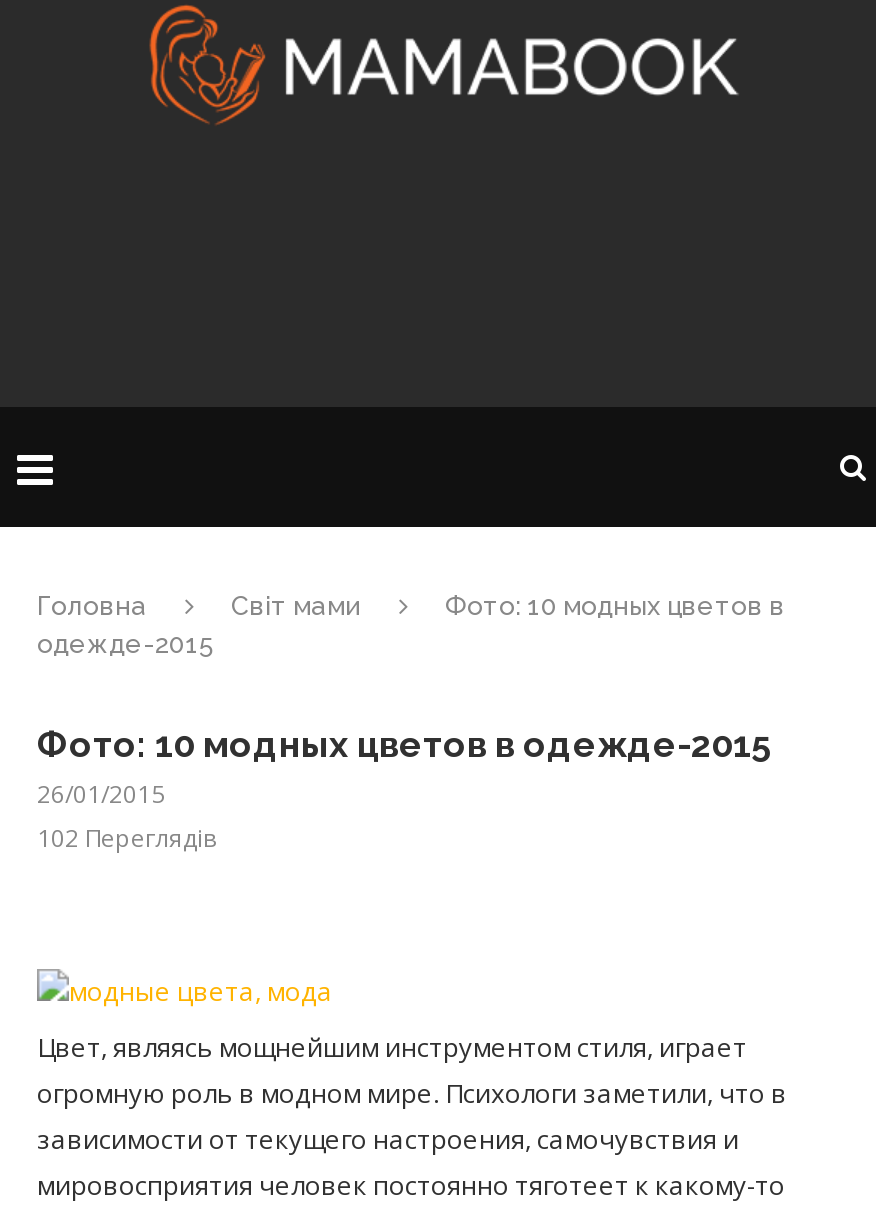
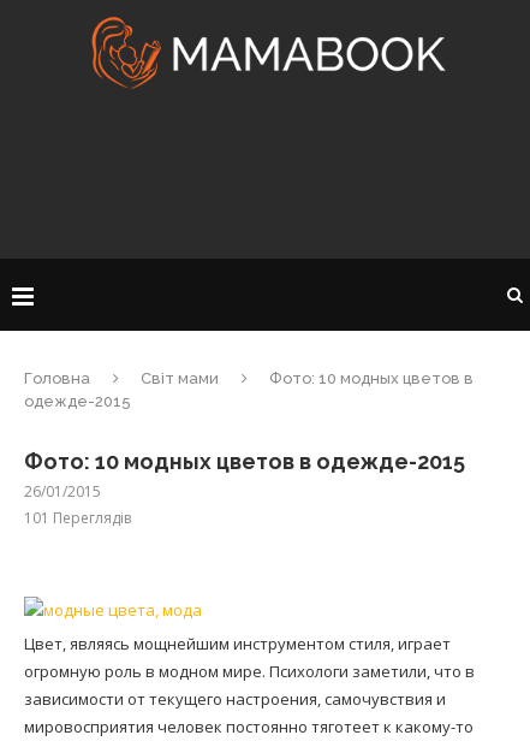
- 102 Переглядів
+ 101 Переглядів
